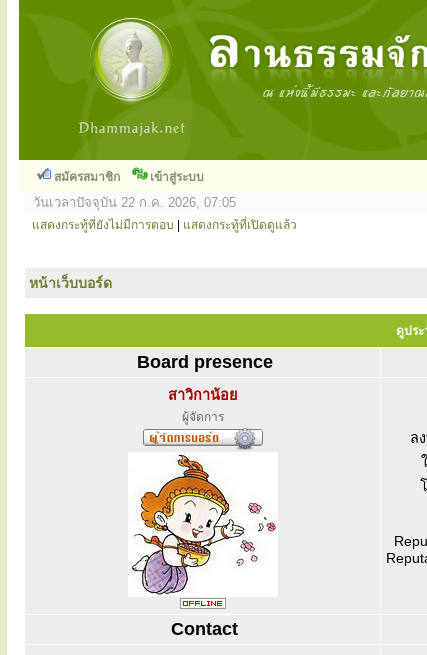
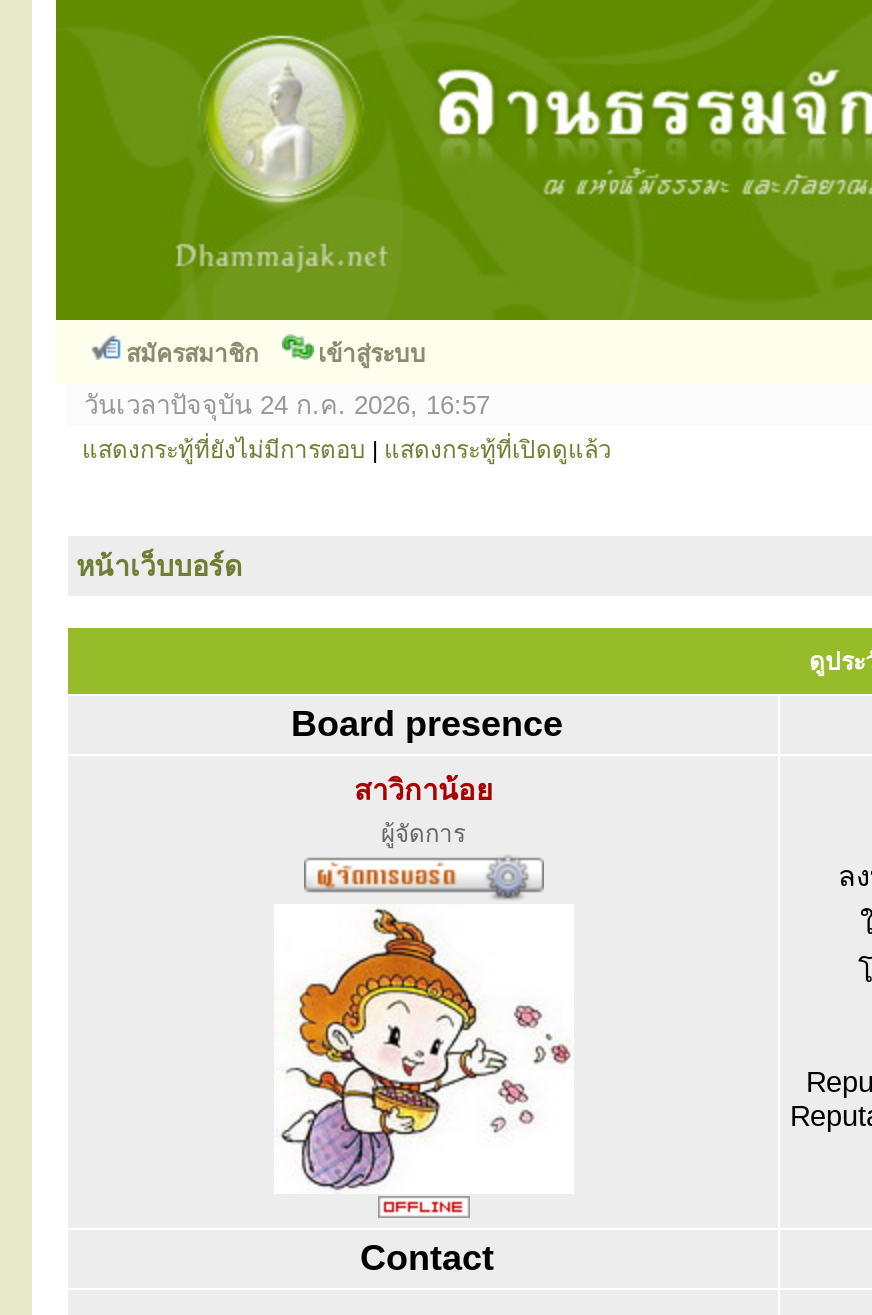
- วันเวลาปัจจุบัน 22 ก.ค. 2026, 07:05
+ วันเวลาปัจจุบัน 24 ก.ค. 2026, 16:57
